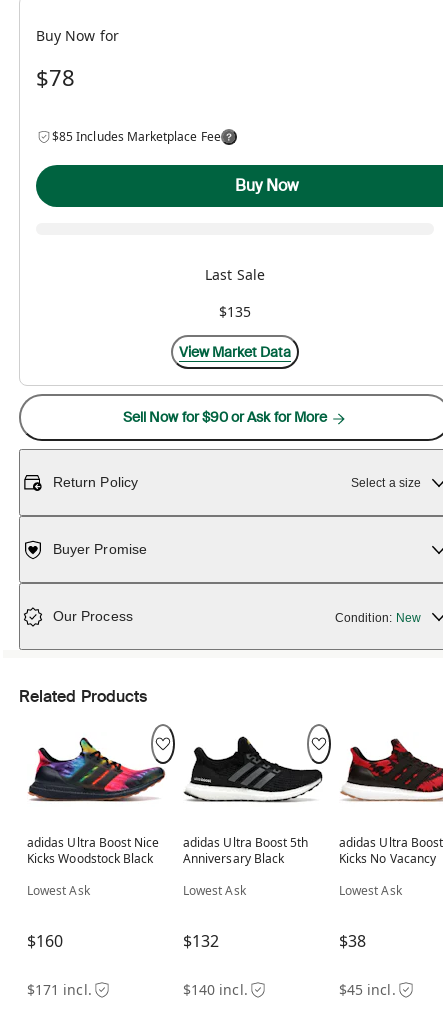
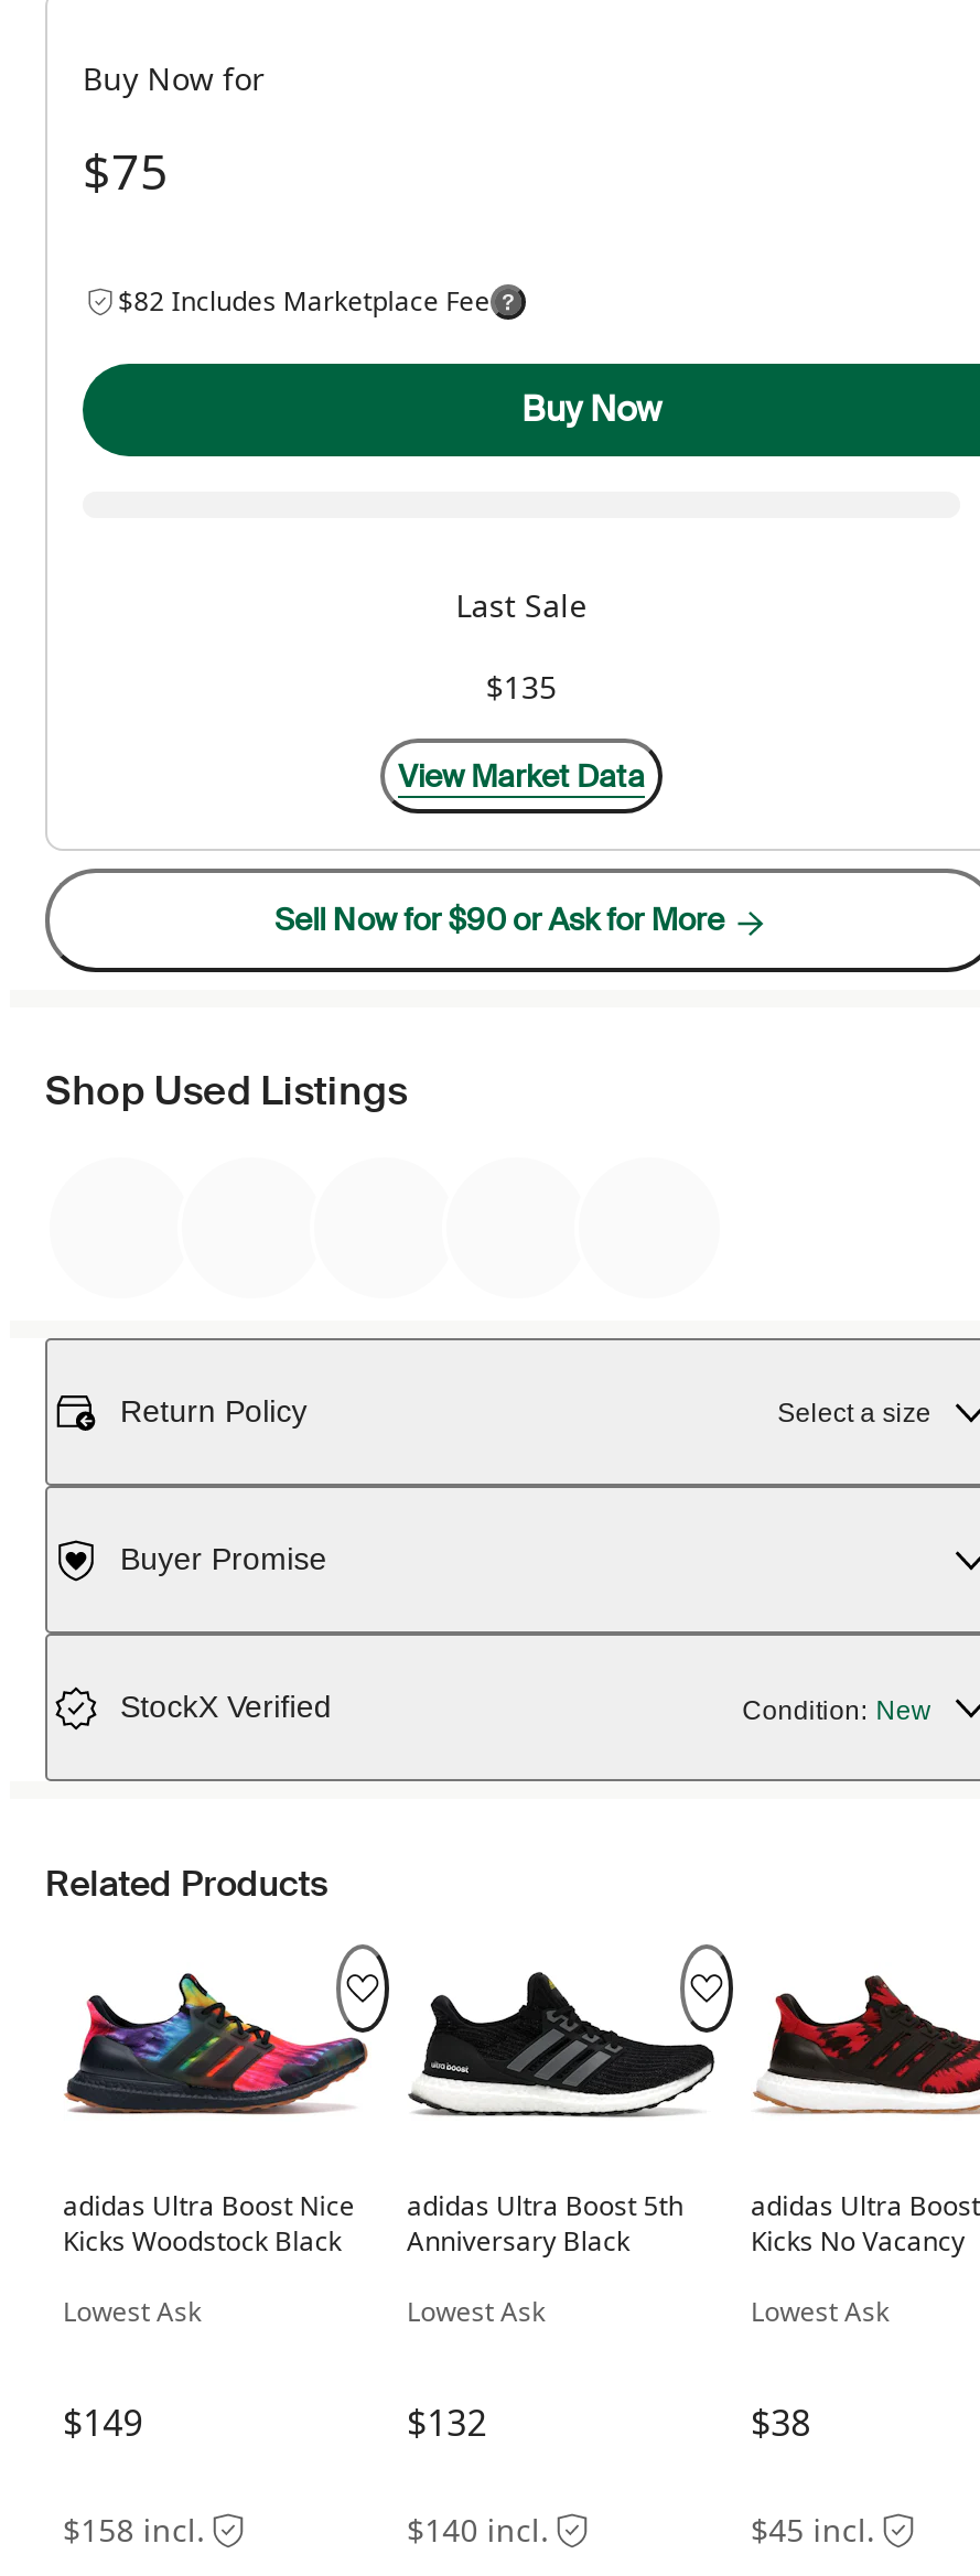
- $78
+ $75

- $85 Includes Marketplace Fee
+ $82 Includes Marketplace Fee

+ Shop Used Listings

- Our Process
+ StockX Verified

- $160
+ $149

- $171 incl.
+ $158 incl.
